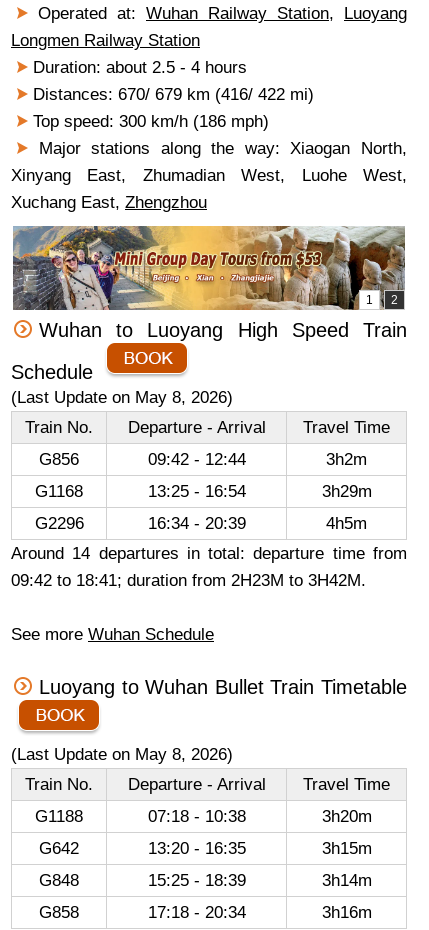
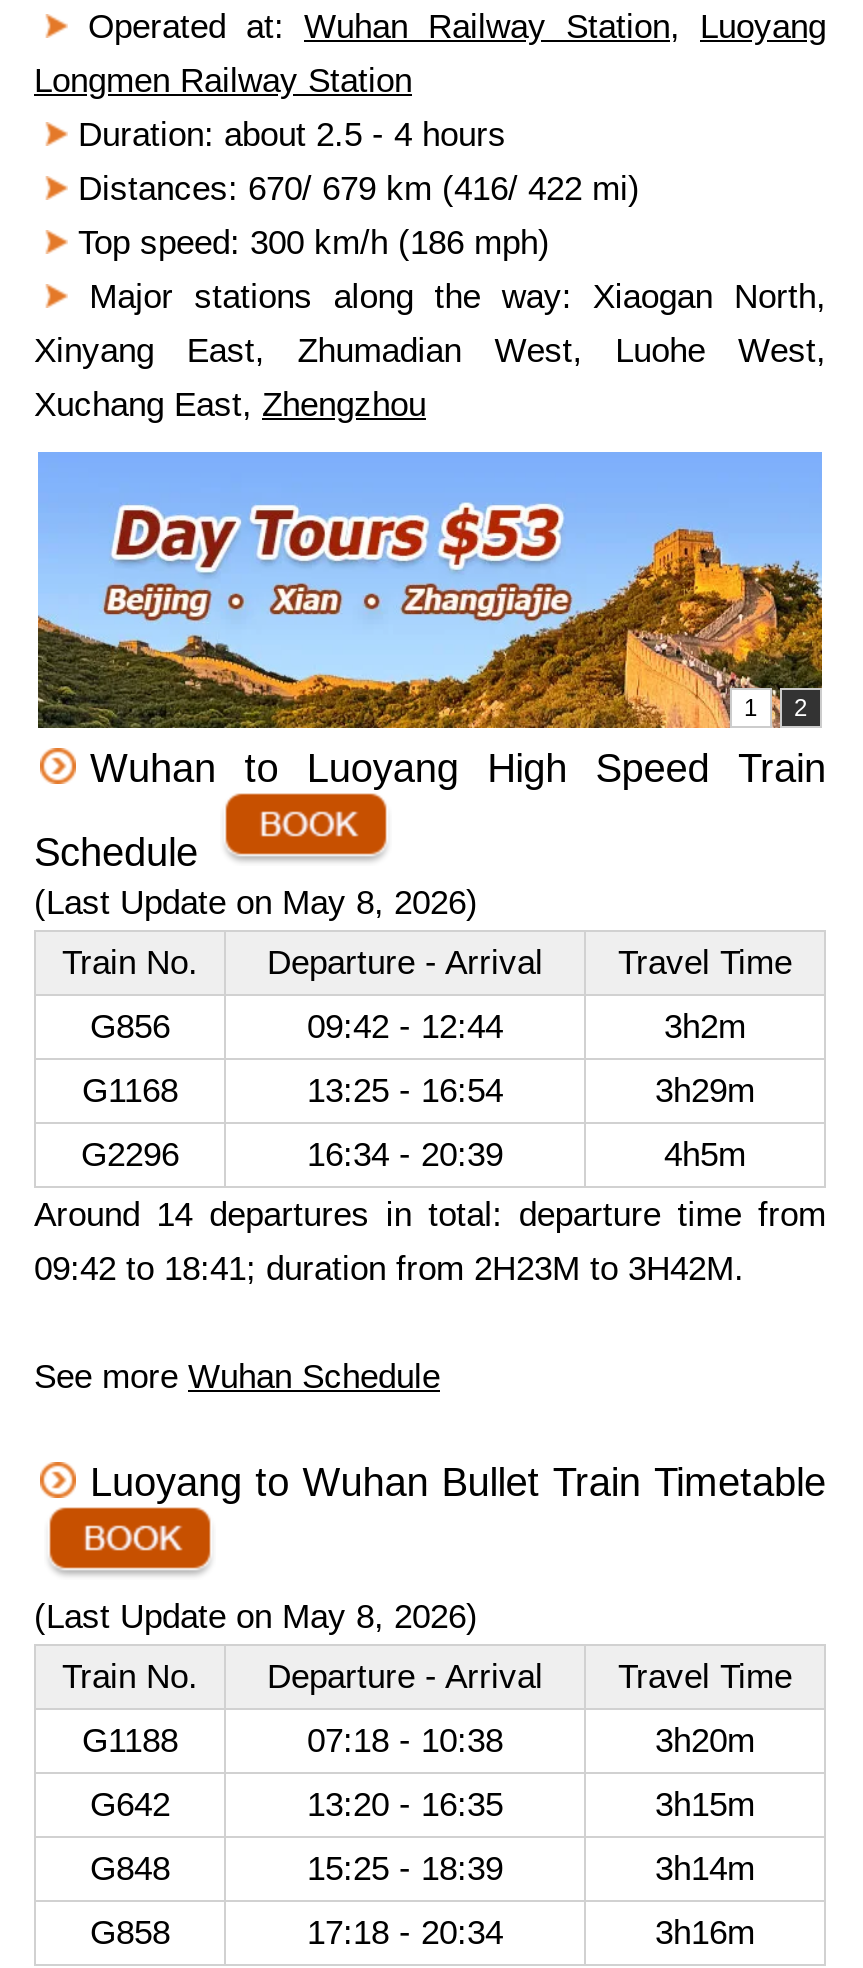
- [image]
+ [image]
